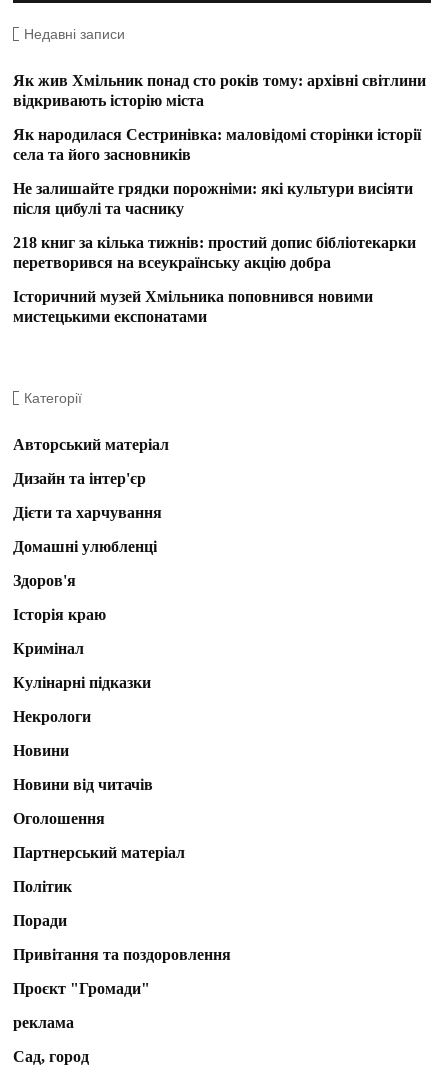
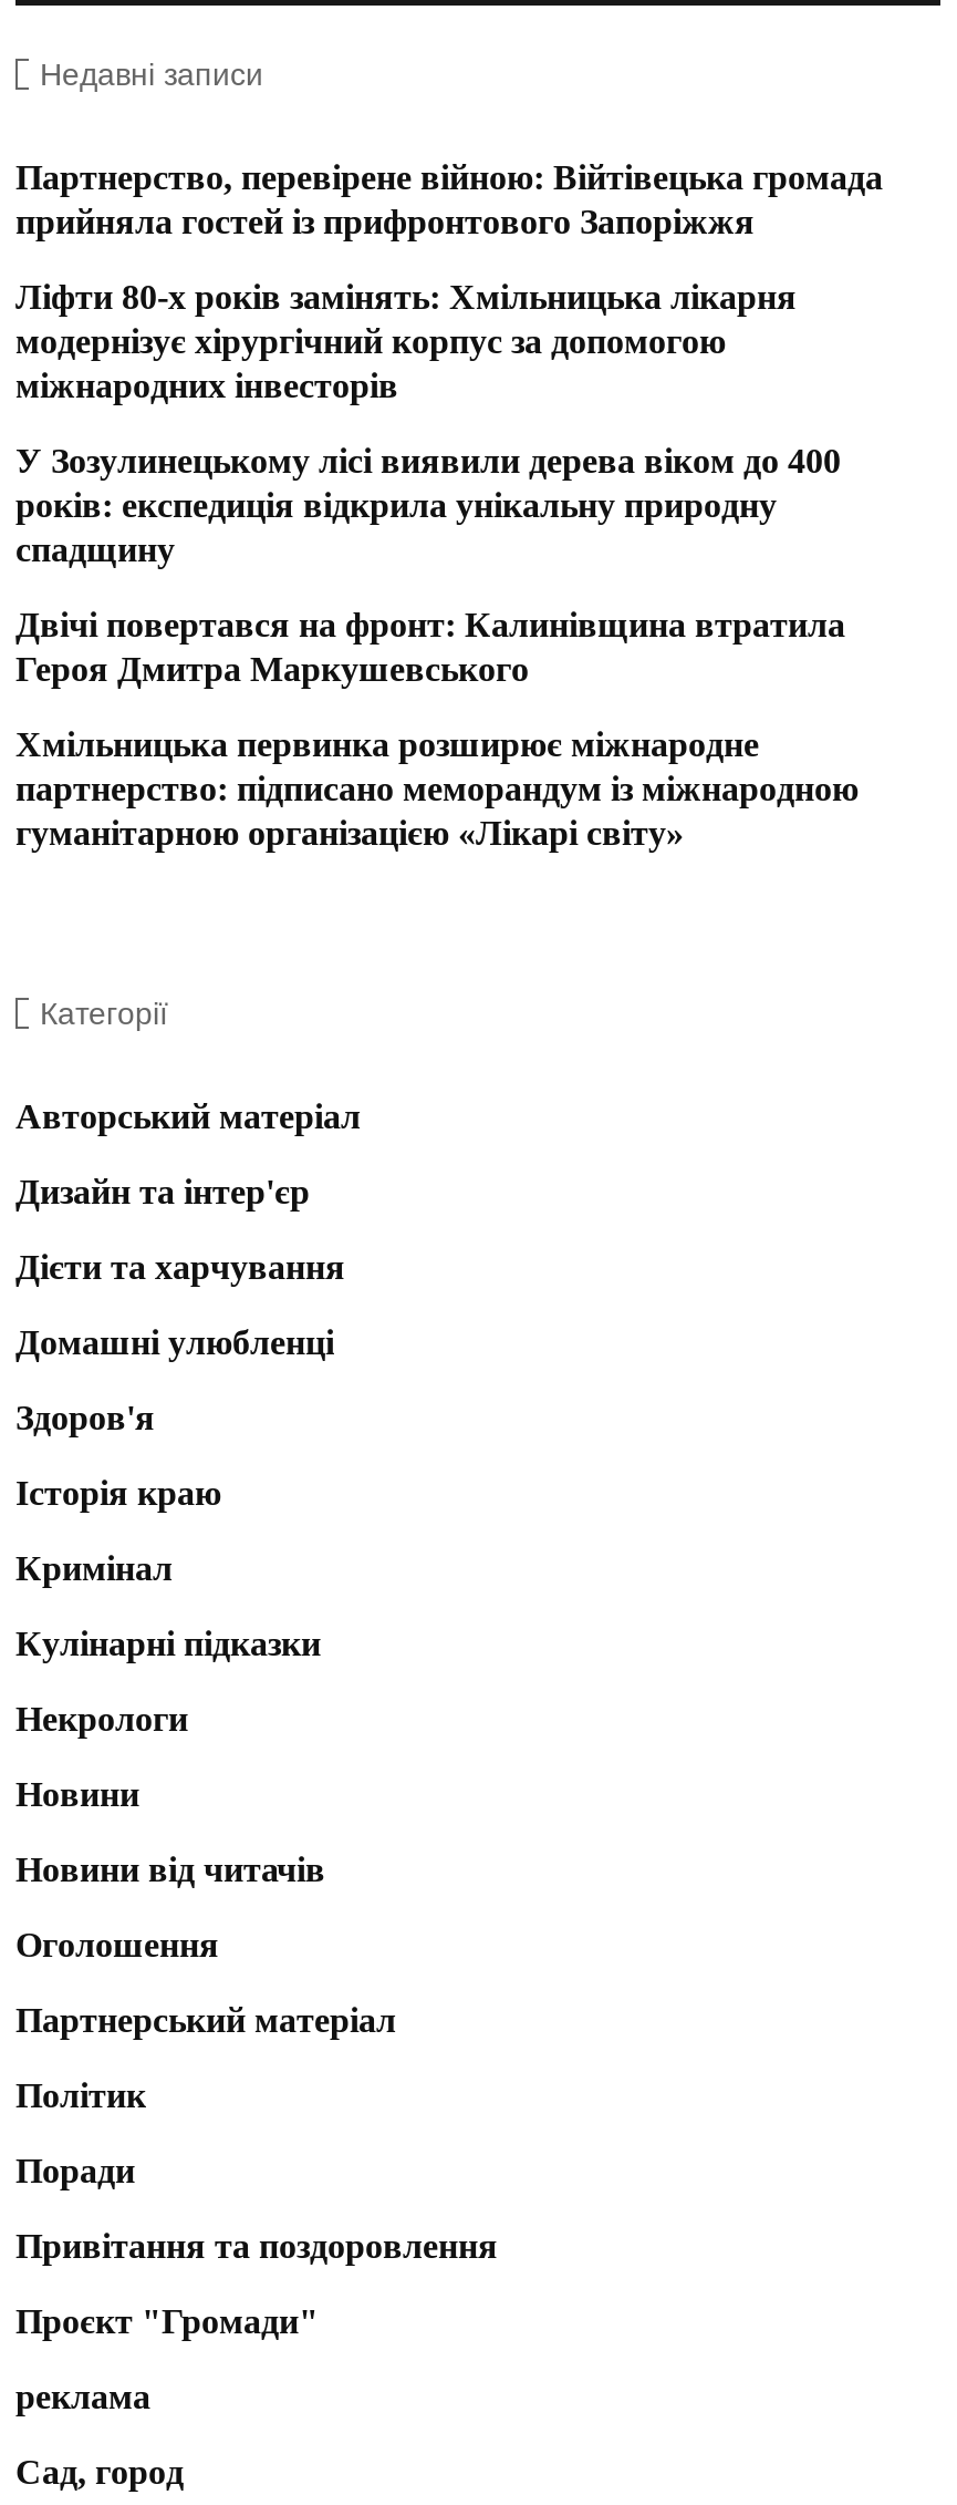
- Як жив Хмільник понад сто років тому: архівні світлини
- відкривають історію міста
+ Партнерство, перевірене війною: Війтівецька громада
+ прийняла гостей із прифронтового Запоріжжя

- Як народилася Сестринівка: маловідомі сторінки історії
- села та його засновників
+ Ліфти 80-х років замінять: Хмільницька лікарня
+ модернізує хірургічний корпус за допомогою
+ міжнародних інвесторів

- Не залишайте грядки порожніми: які культури висіяти
- після цибулі та часнику
+ У Зозулинецькому лісі виявили дерева віком до 400
+ років: експедиція відкрила унікальну природну
+ спадщину

- 218 книг за кілька тижнів: простий допис бібліотекарки
- перетворився на всеукраїнську акцію добра
+ Двічі повертався на фронт: Калинівщина втратила
+ Героя Дмитра Маркушевського

- Історичний музей Хмільника поповнився новими
- мистецькими експонатами
+ Хмільницька первинка розширює міжнародне
+ партнерство: підписано меморандум із міжнародною
+ гуманітарною організацією «Лікарі світу»
